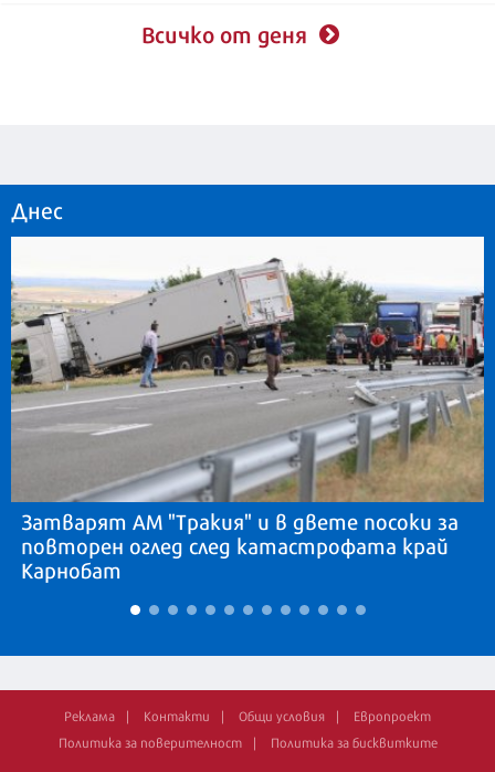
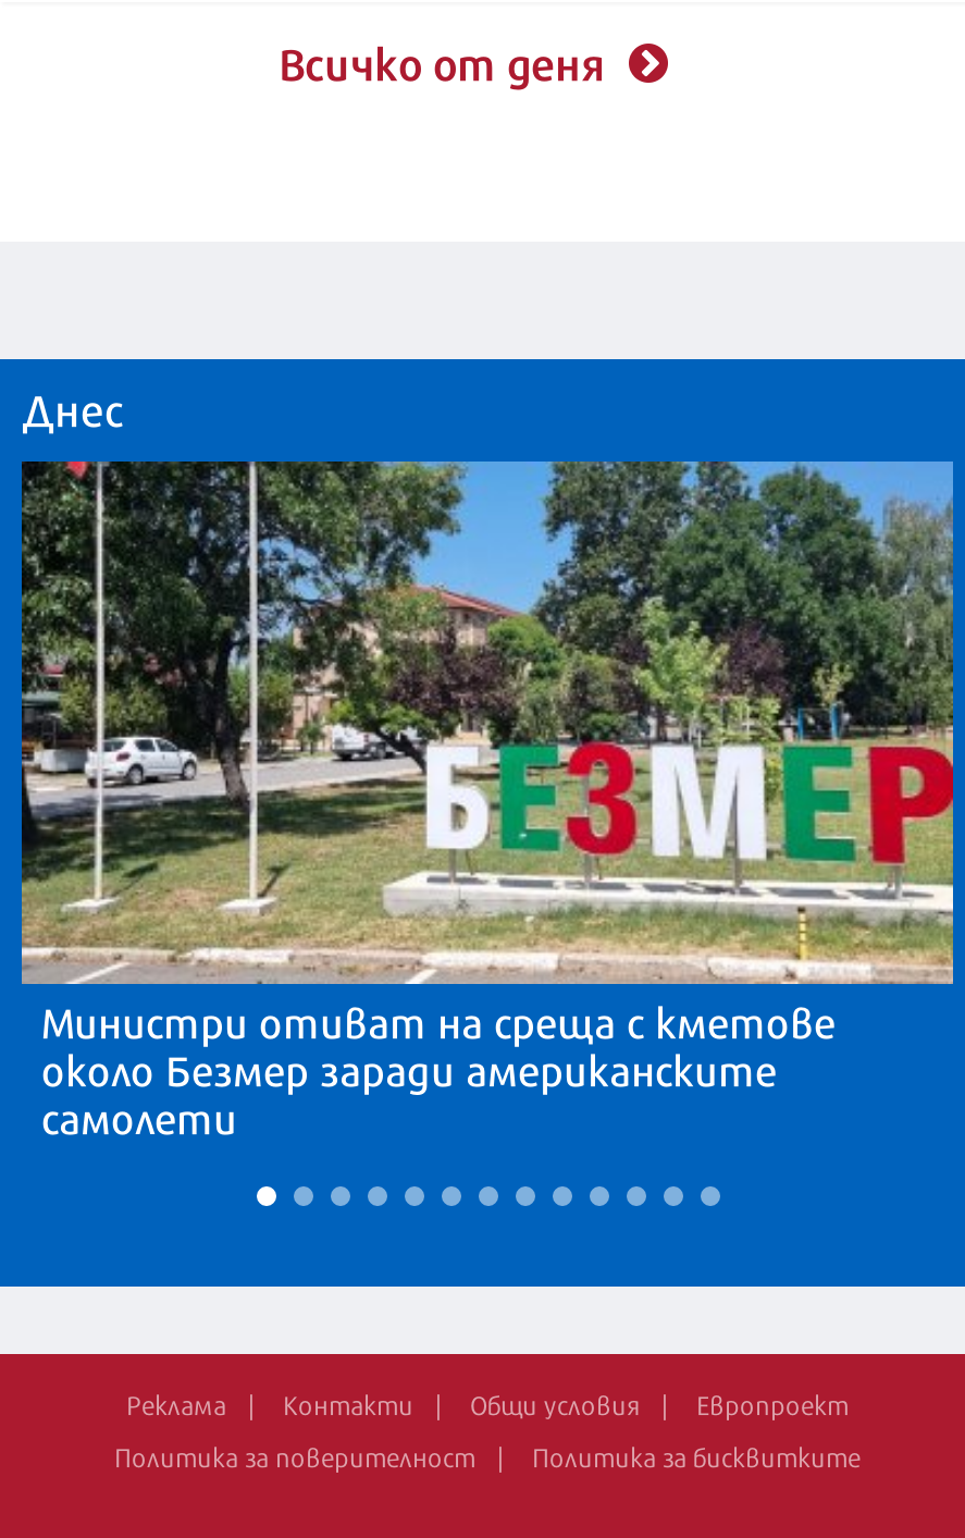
- [image]
- Затварят АМ "Тракия" и в двете посоки за
- повторен оглед след катастрофата край
- Карнобат
+ [image]
+ Министри отиват на среща с кметове
+ около Безмер заради американските
+ самолети
